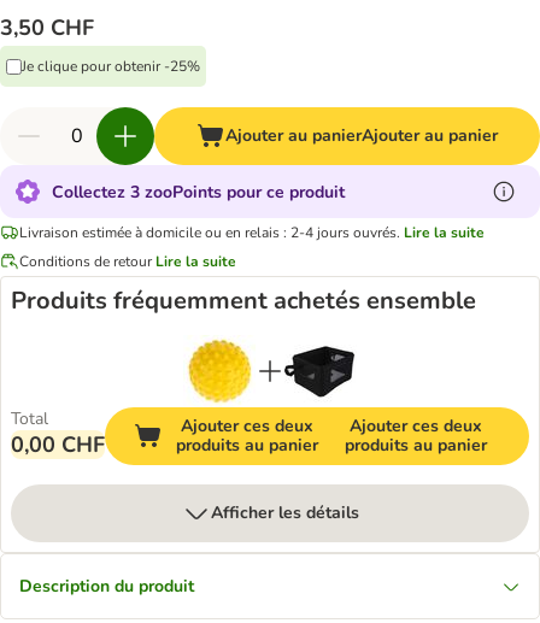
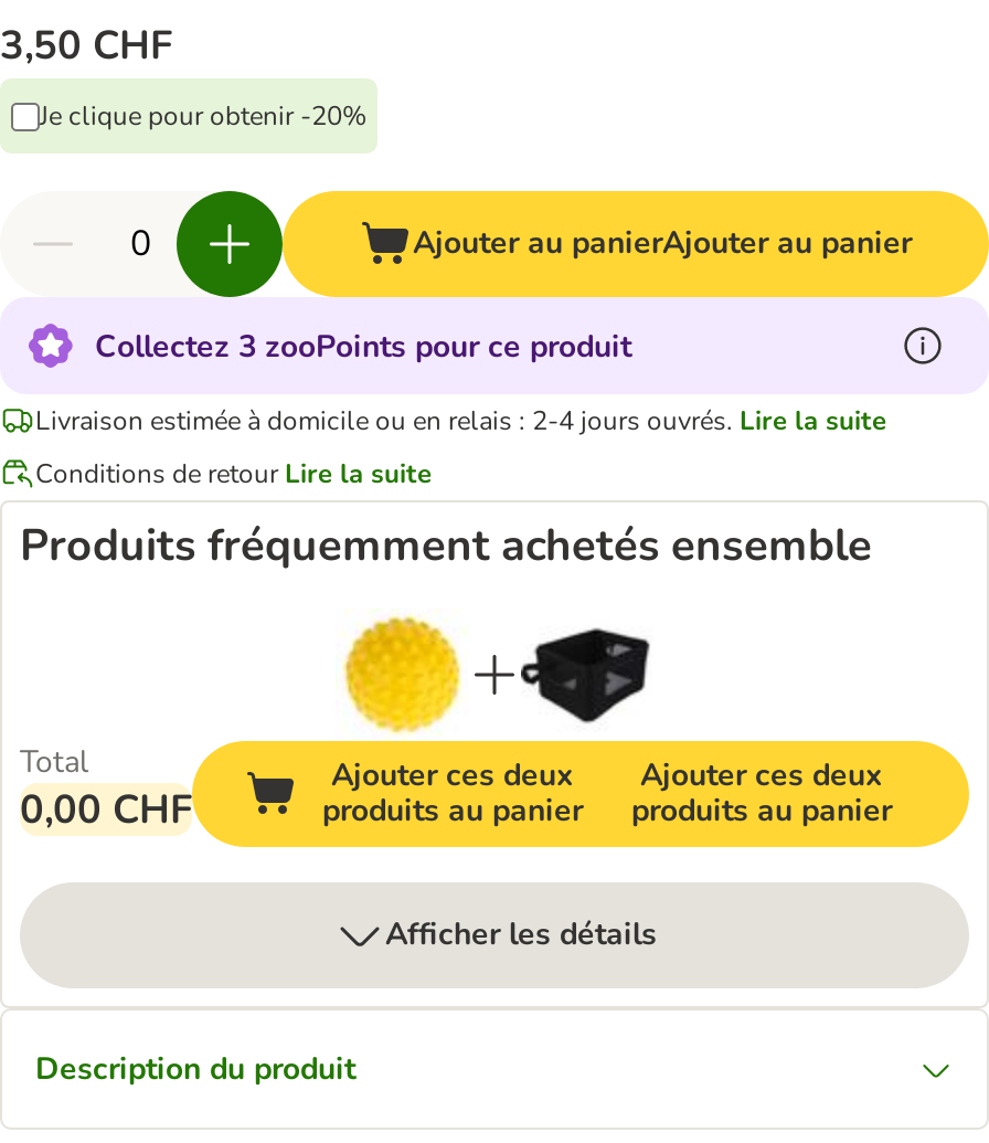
- Je clique pour obtenir -25%
+ Je clique pour obtenir -20%
